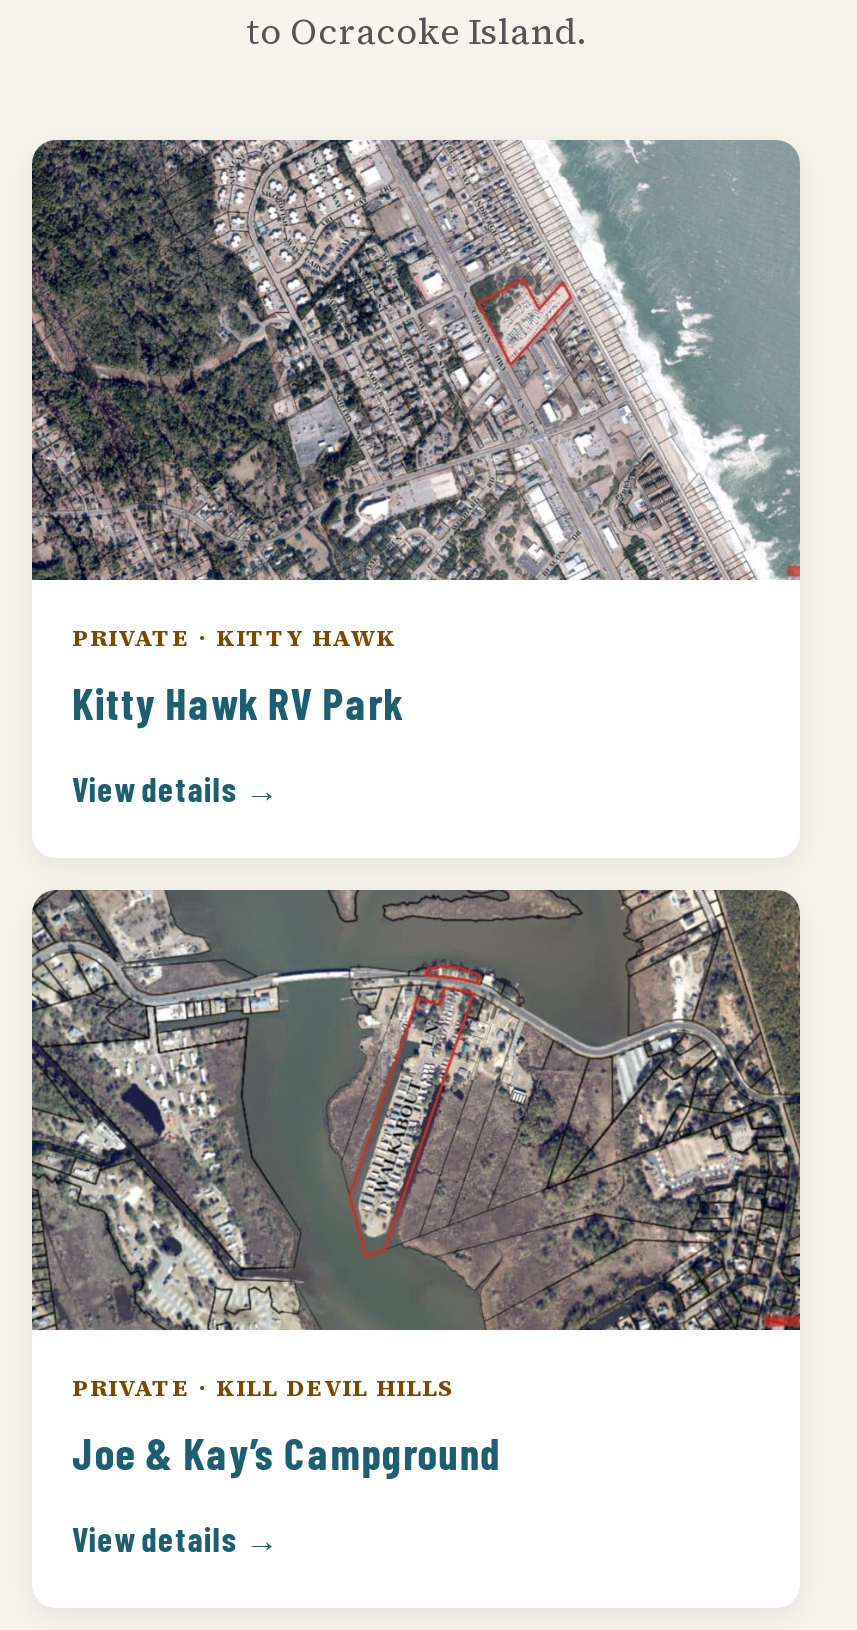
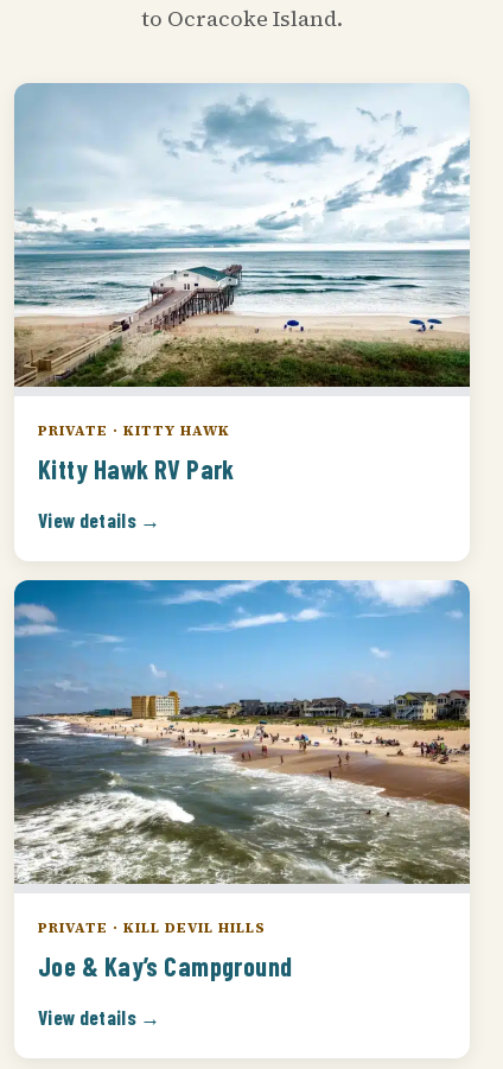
- [image]
+ [image]

- [image]
+ [image]
